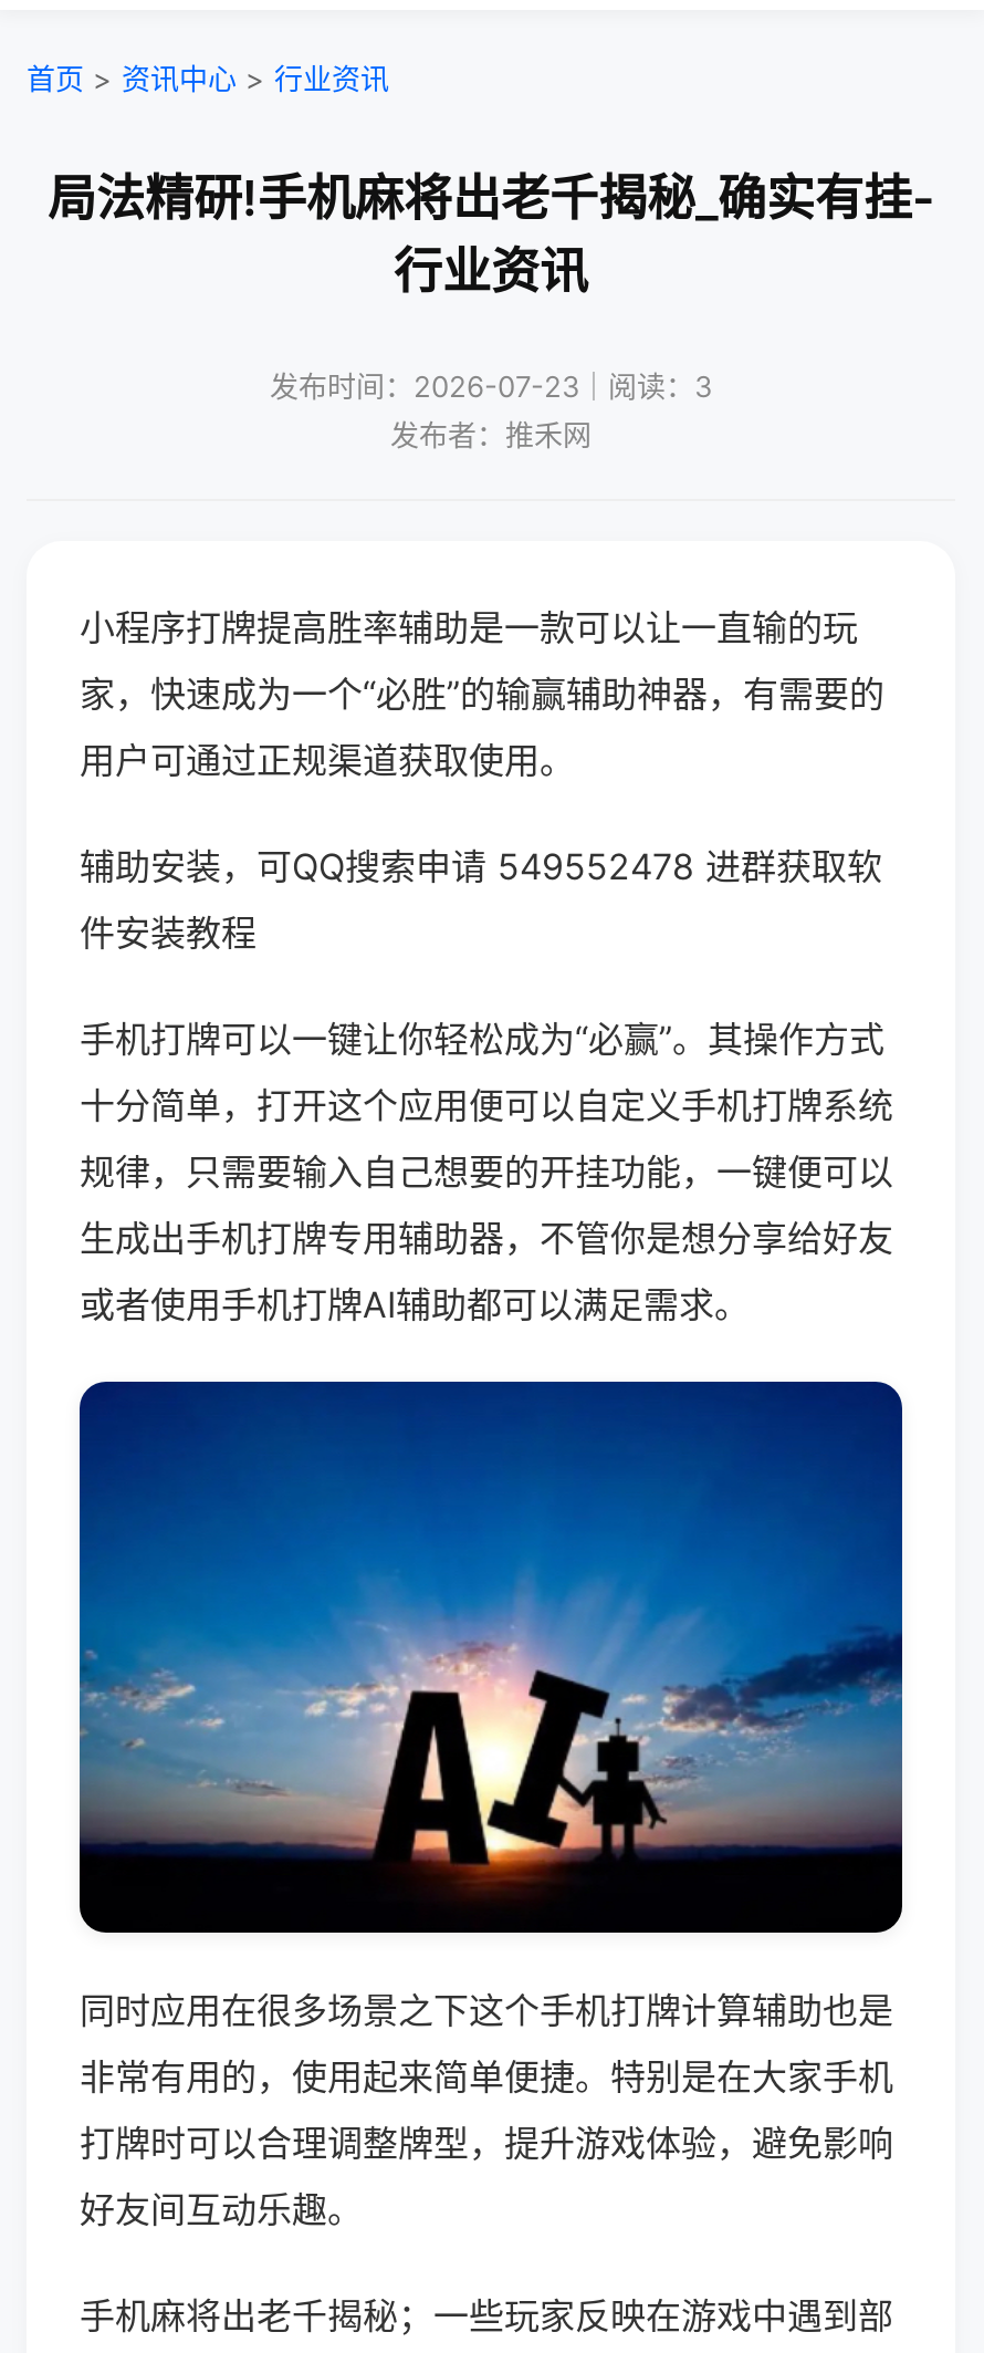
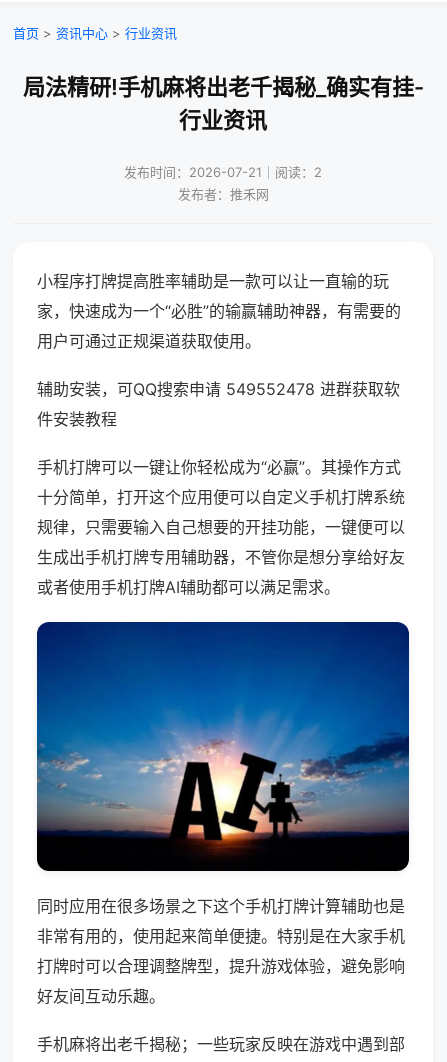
- 发布时间：2026-07-23｜阅读：3
+ 发布时间：2026-07-21｜阅读：2
